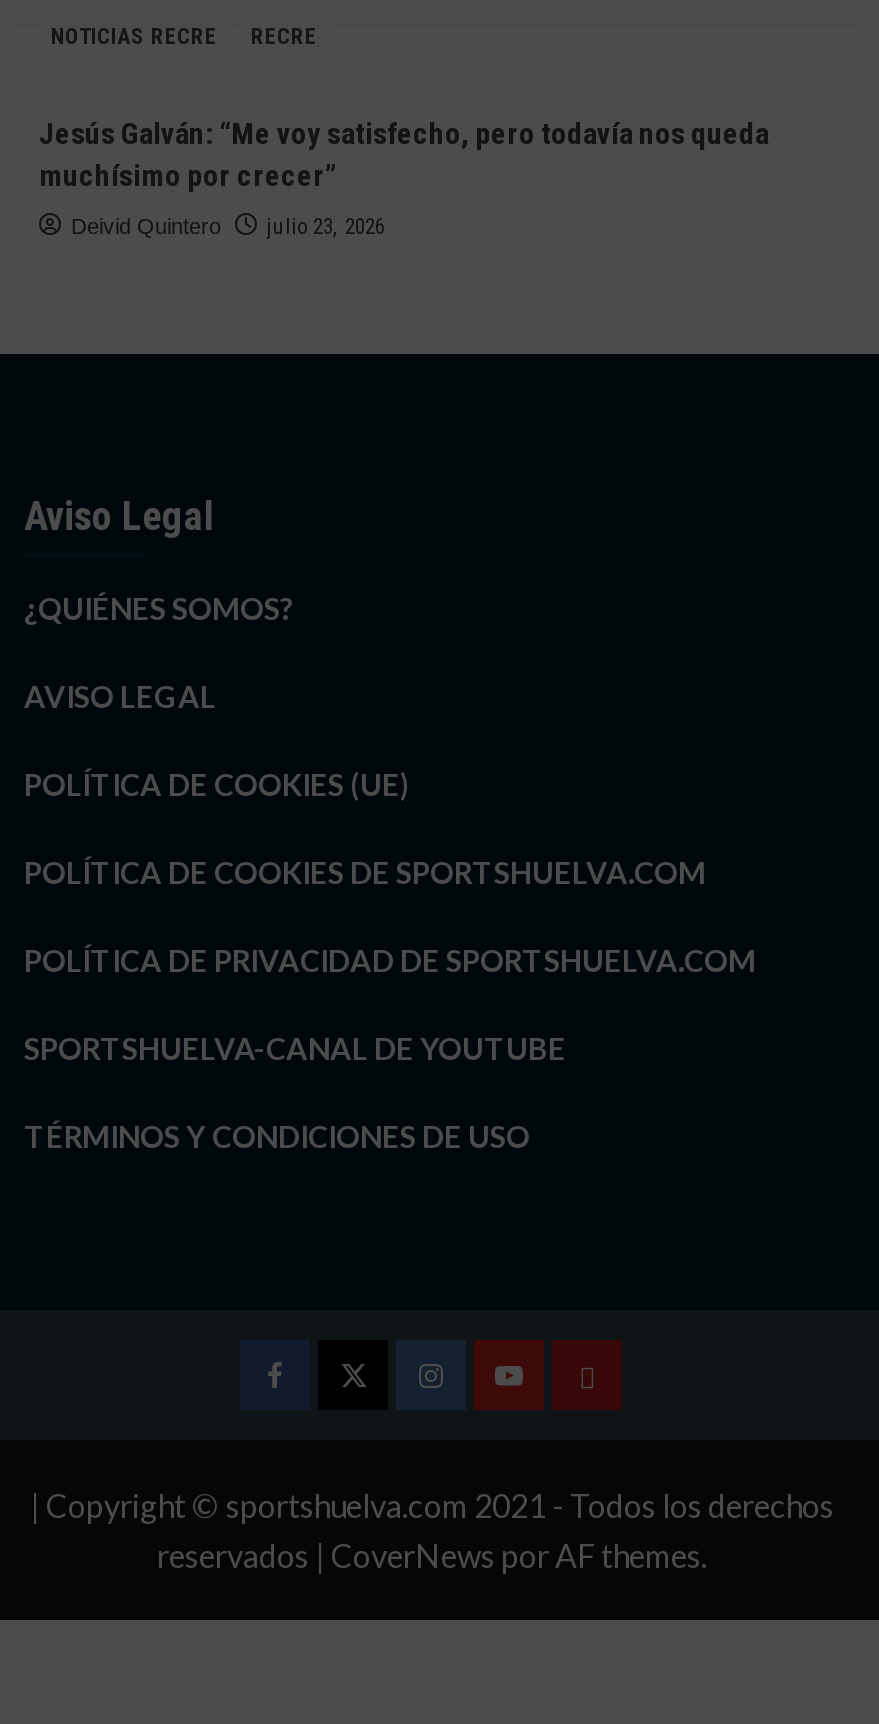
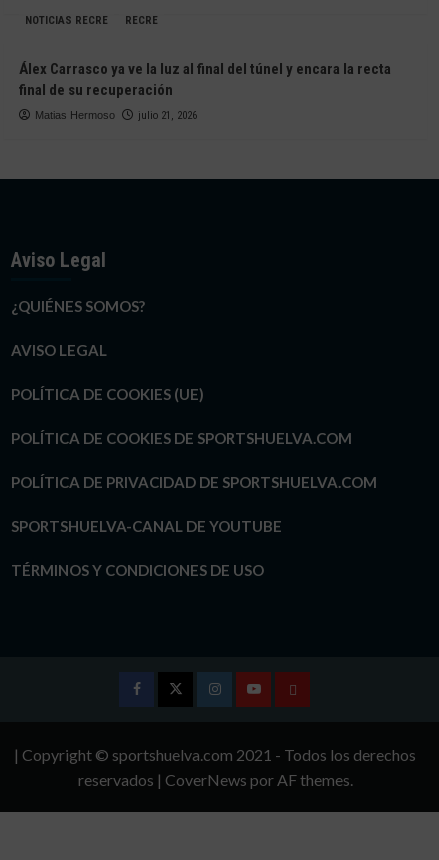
- Jesús Galván: “Me voy satisfecho, pero todavía nos queda
- muchísimo por crecer”
+ Álex Carrasco ya ve la luz al final del túnel y encara la recta
+ final de su recuperación

- Deivid Quintero
- julio 23, 2026
+ Matias Hermoso
+ julio 21, 2026
